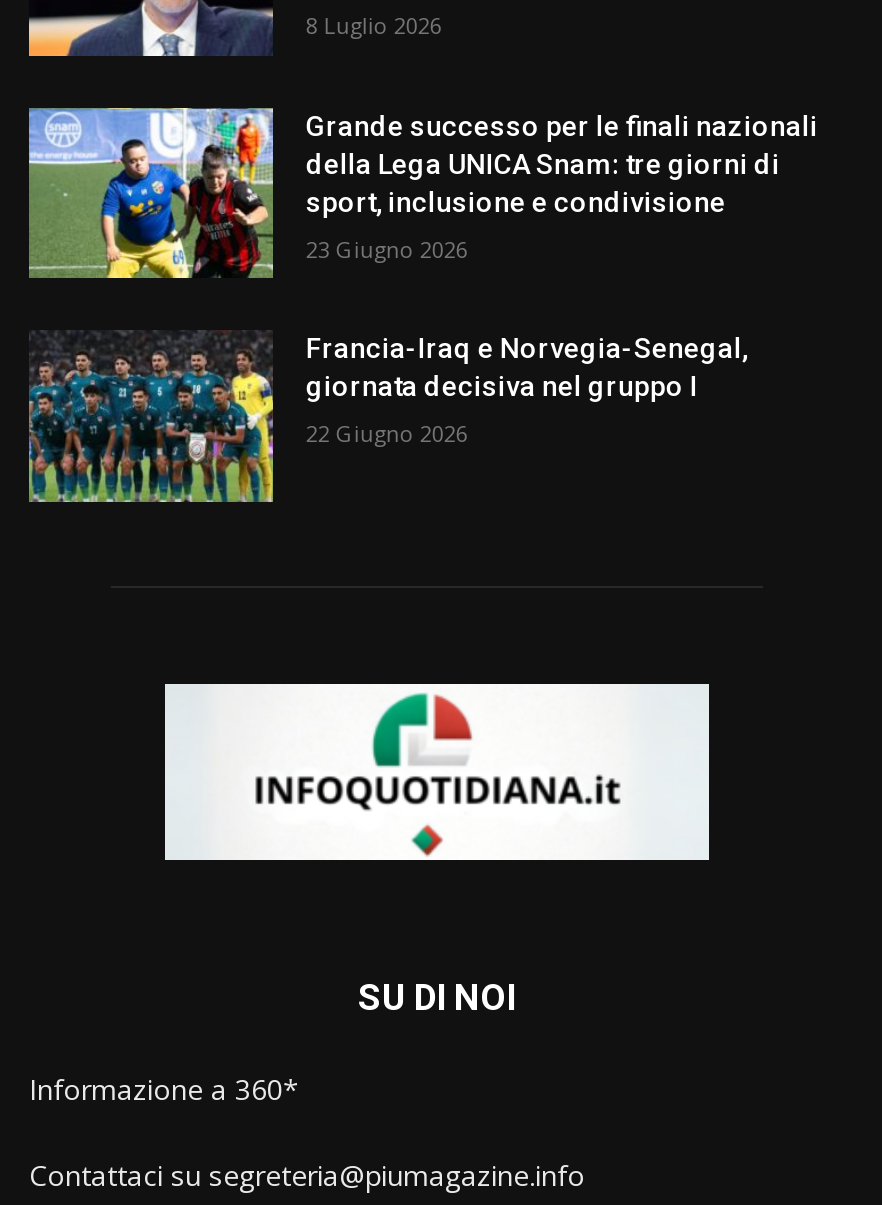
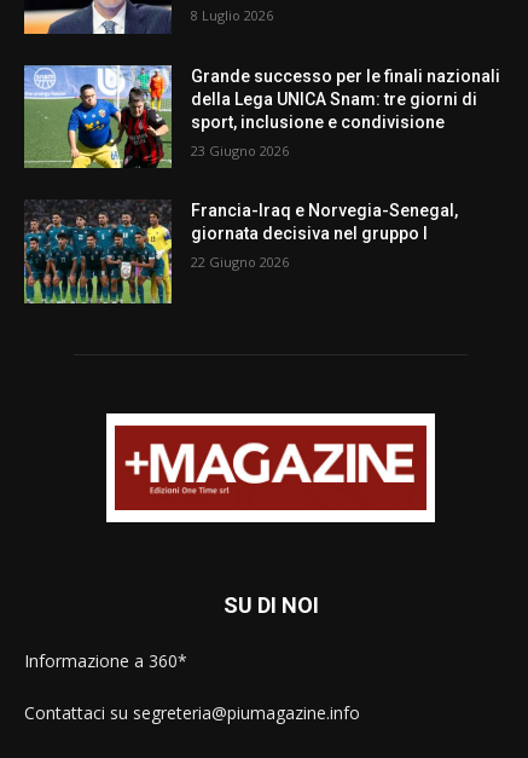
- [image]
+ [image]
